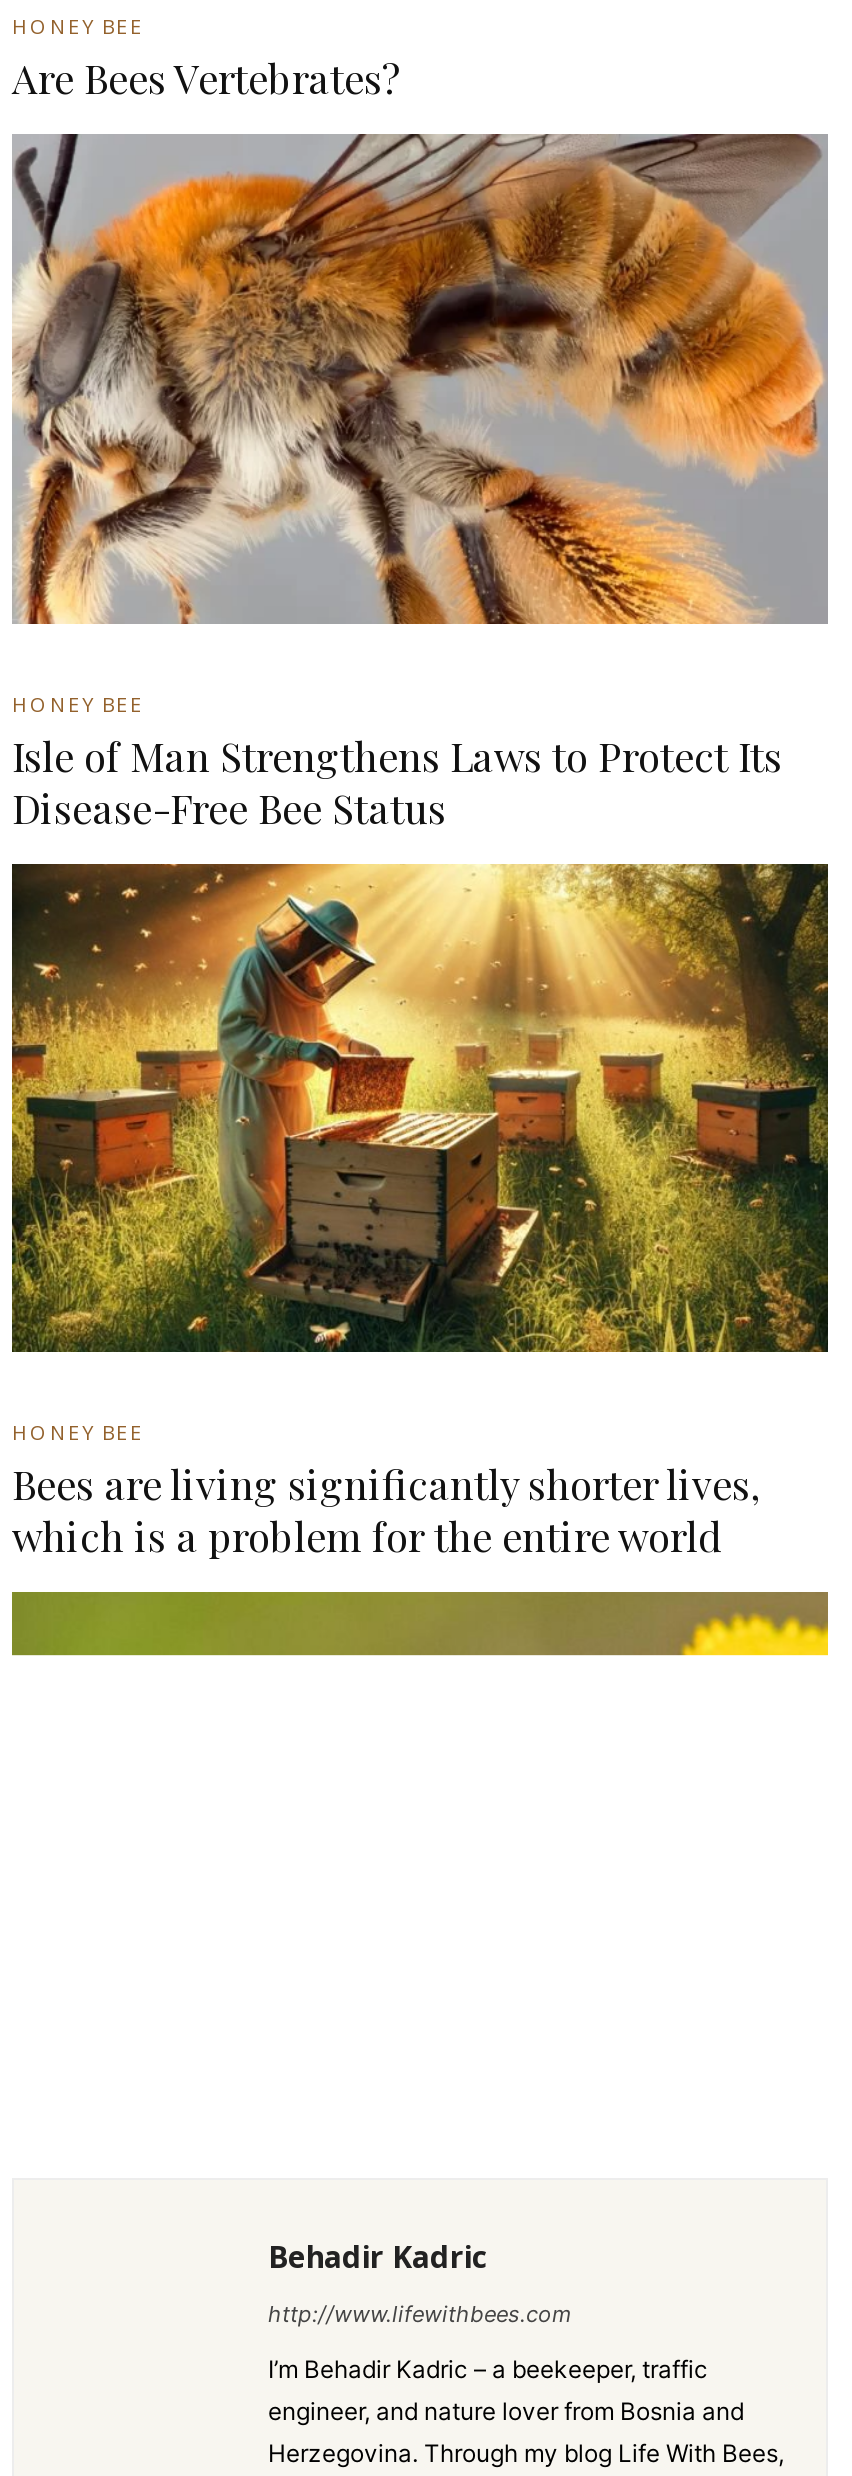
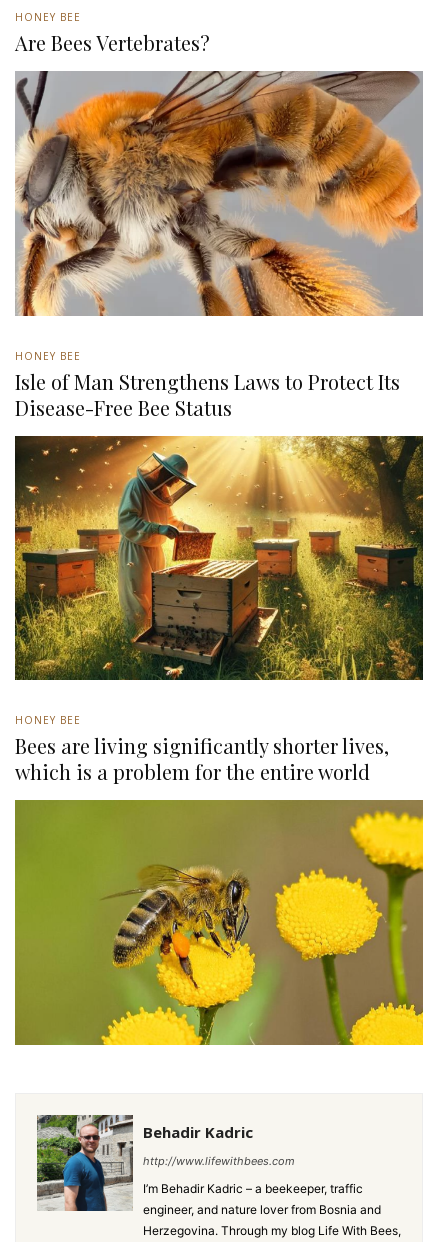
+ [image]

+ [image]
